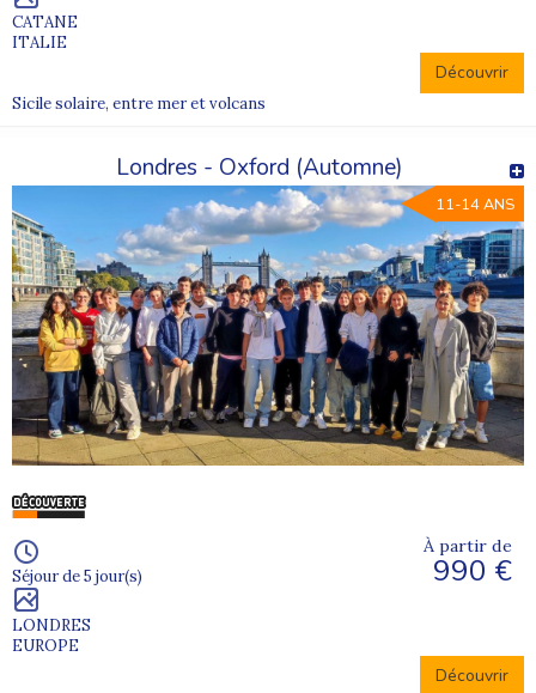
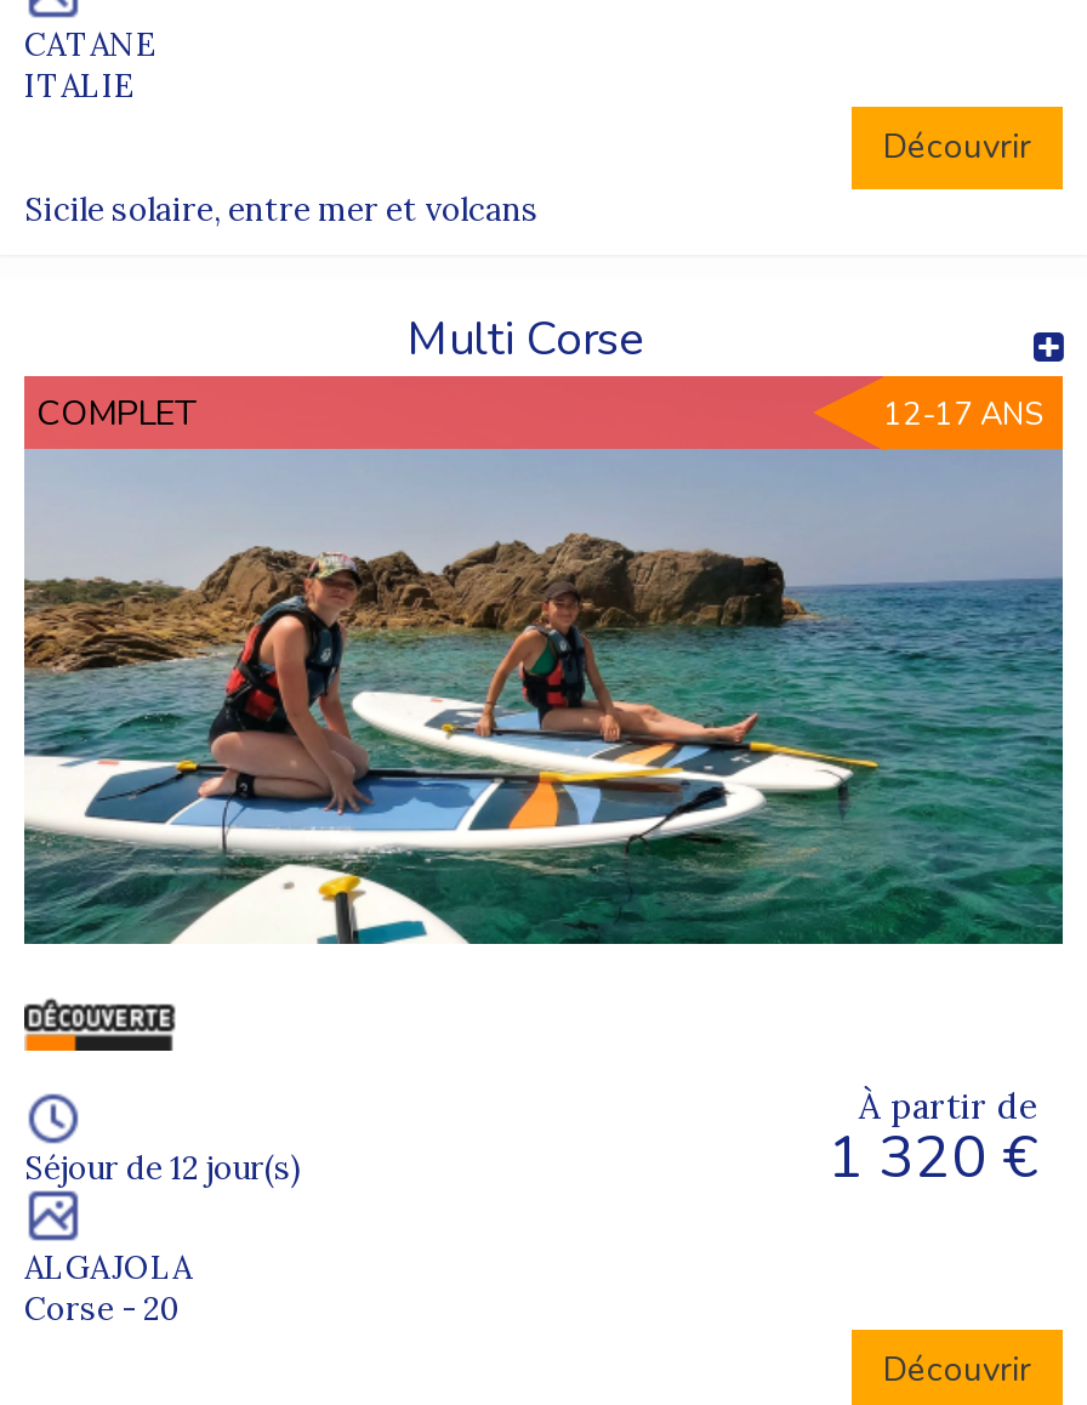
- [image]
- Londres - Oxford (Automne)
- 11-14 ANS
+ [image]
+ Multi Corse
+ COMPLET
+ 12-17 ANS

- 990 €
+ 1 320 €

- Séjour de 5 jour(s)
+ Séjour de 12 jour(s)

- LONDRES
- EUROPE
+ ALGAJOLA
+ Corse - 20
